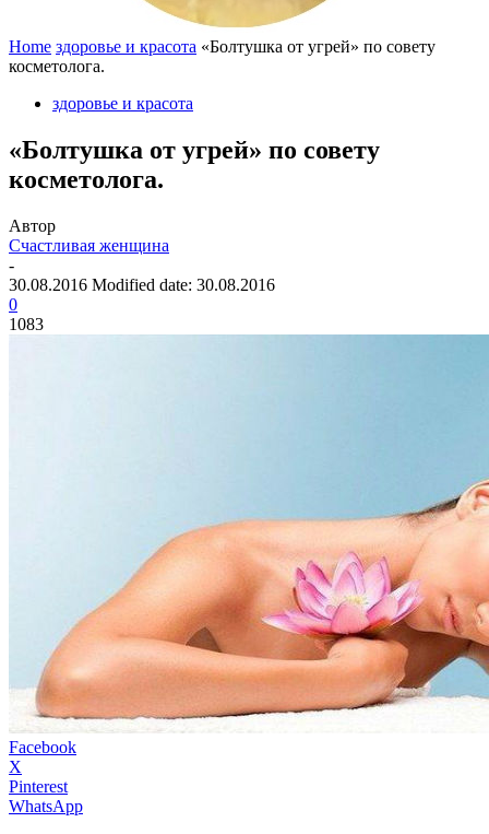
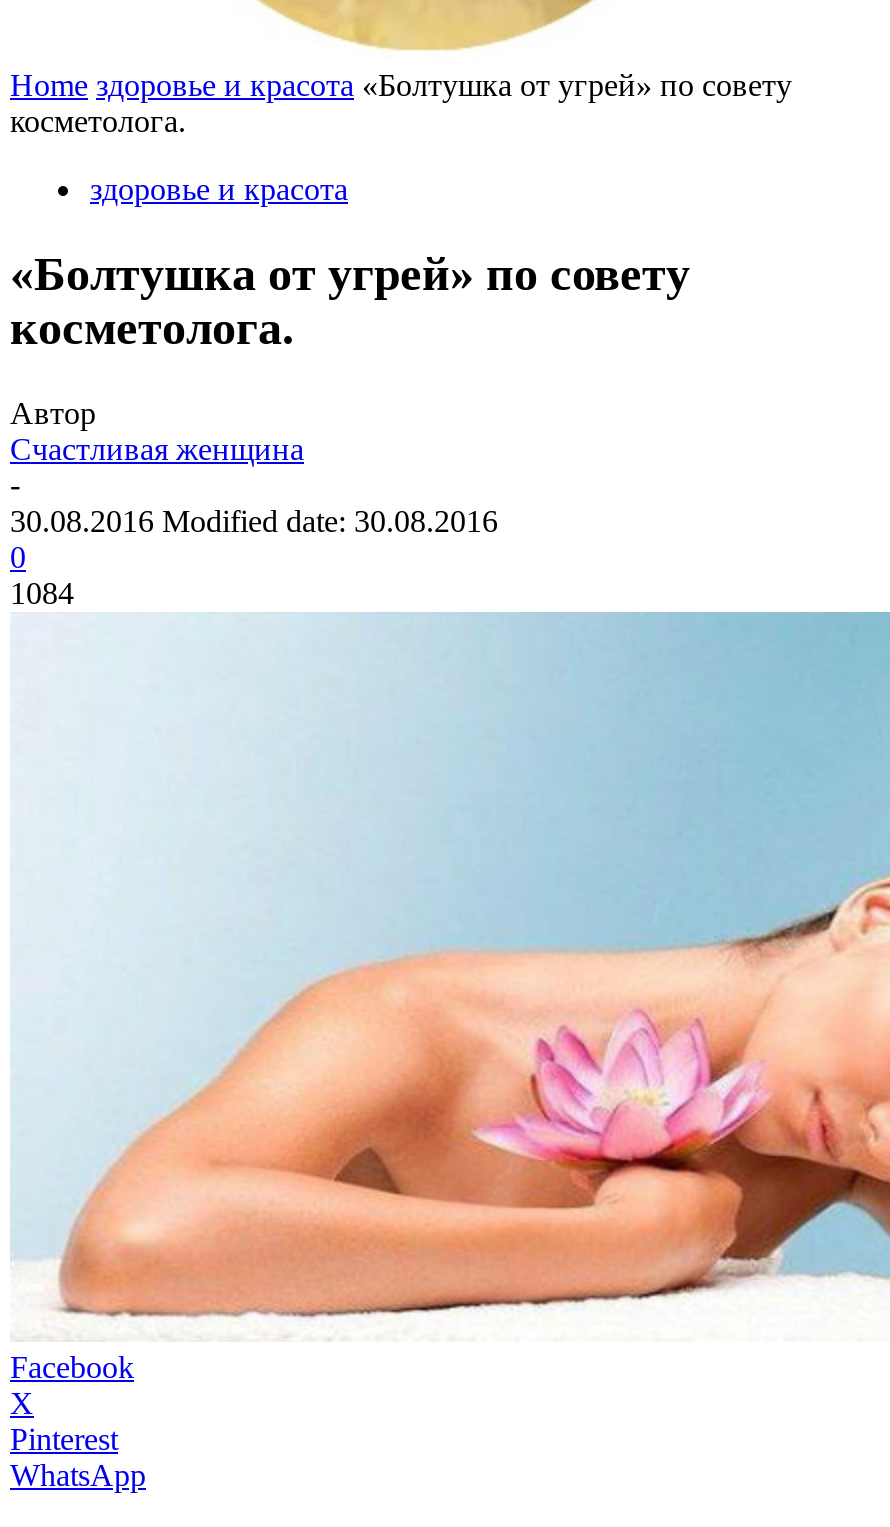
- 1083
+ 1084
